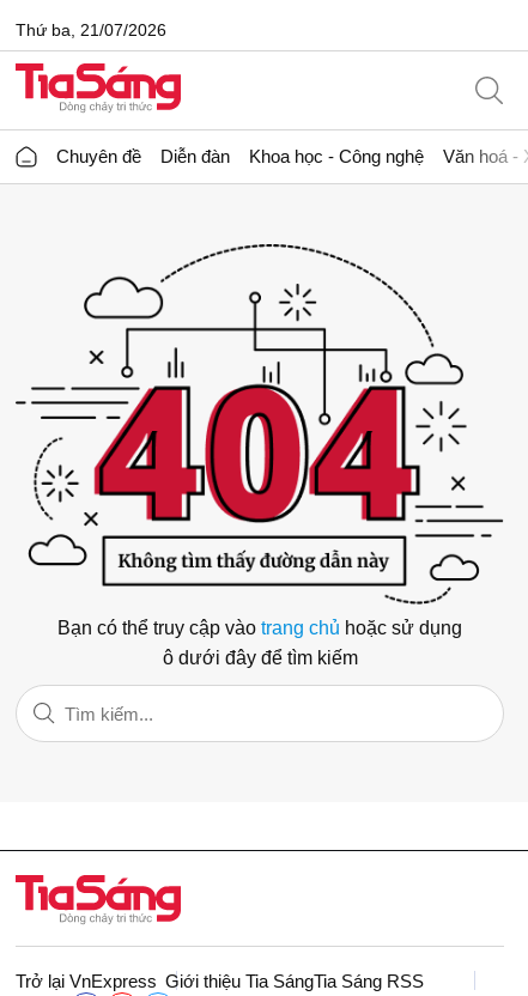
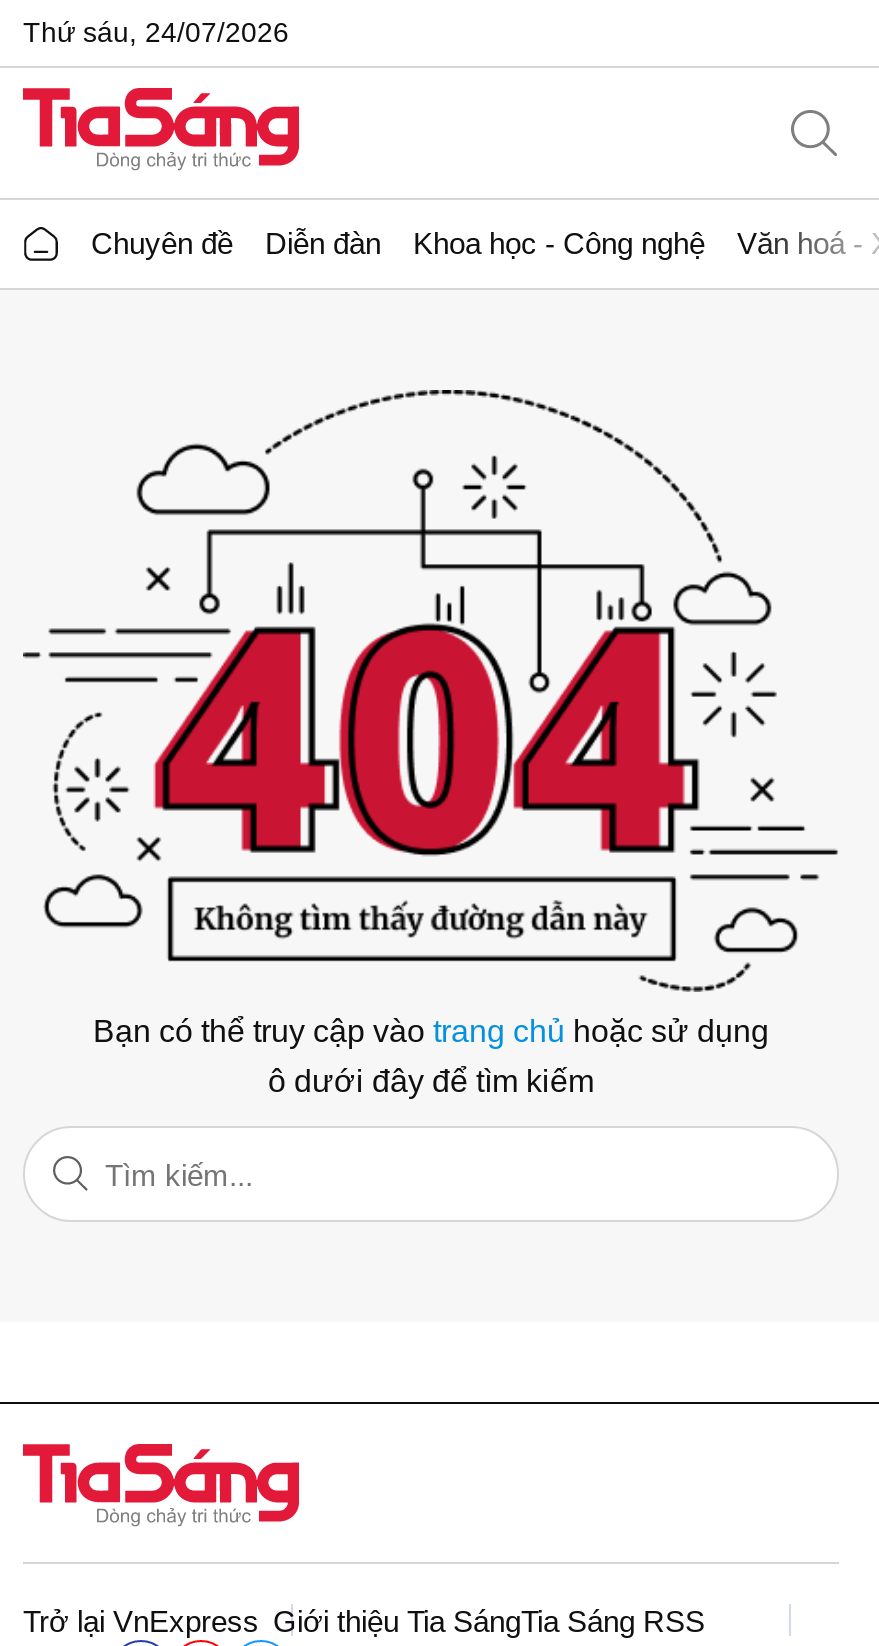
- Thứ ba, 21/07/2026
+ Thứ sáu, 24/07/2026
